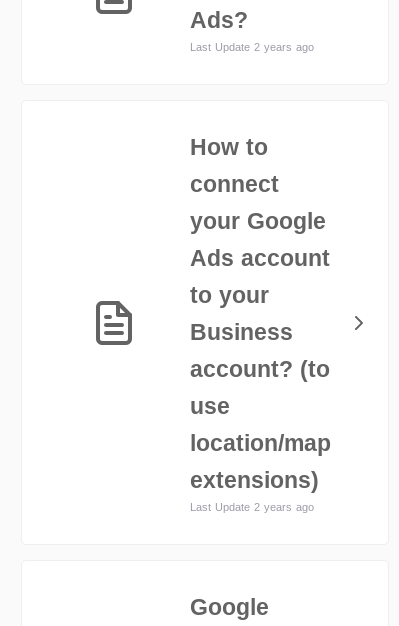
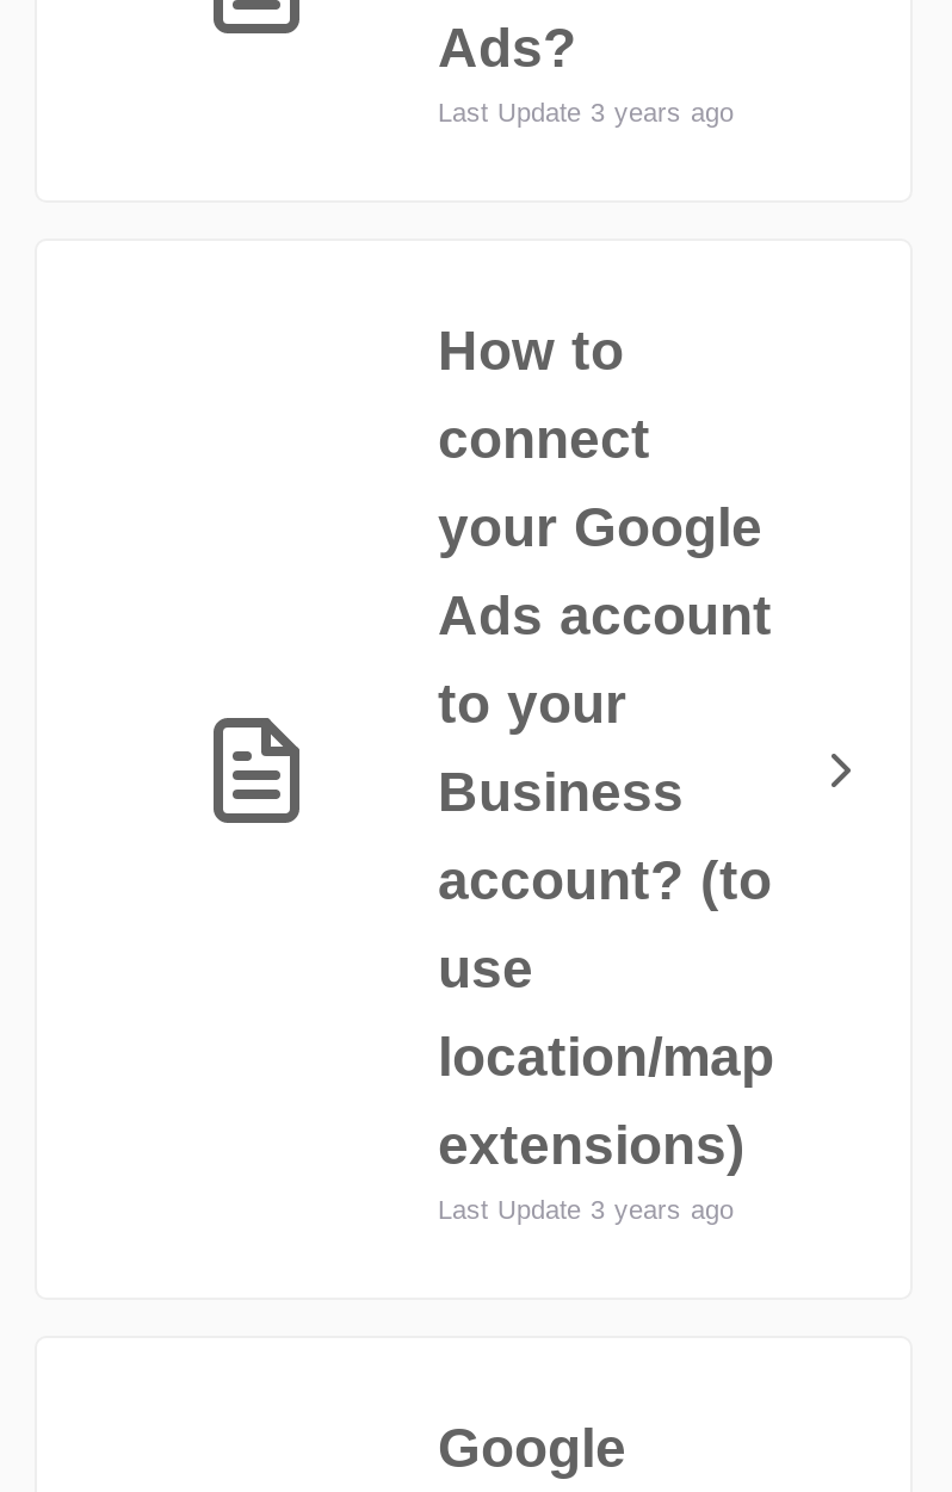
- Last Update 2 years ago
+ Last Update 3 years ago

- Last Update 2 years ago
+ Last Update 3 years ago
